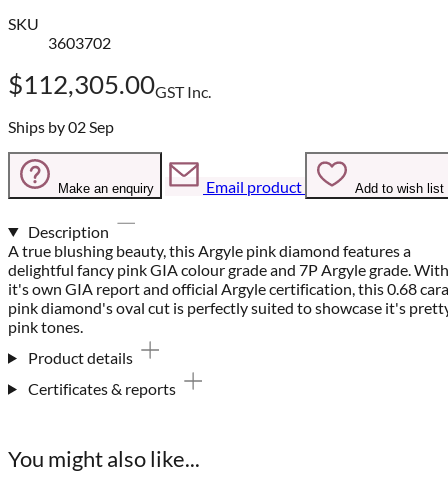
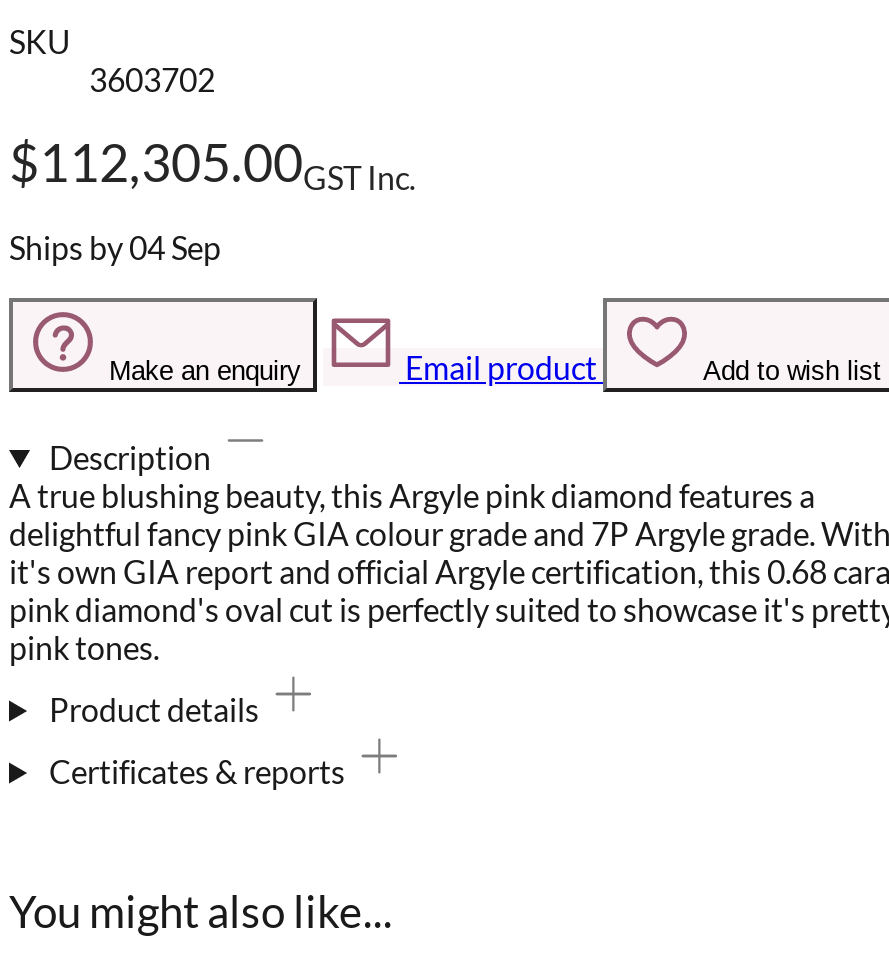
- Ships by 02 Sep
+ Ships by 04 Sep
